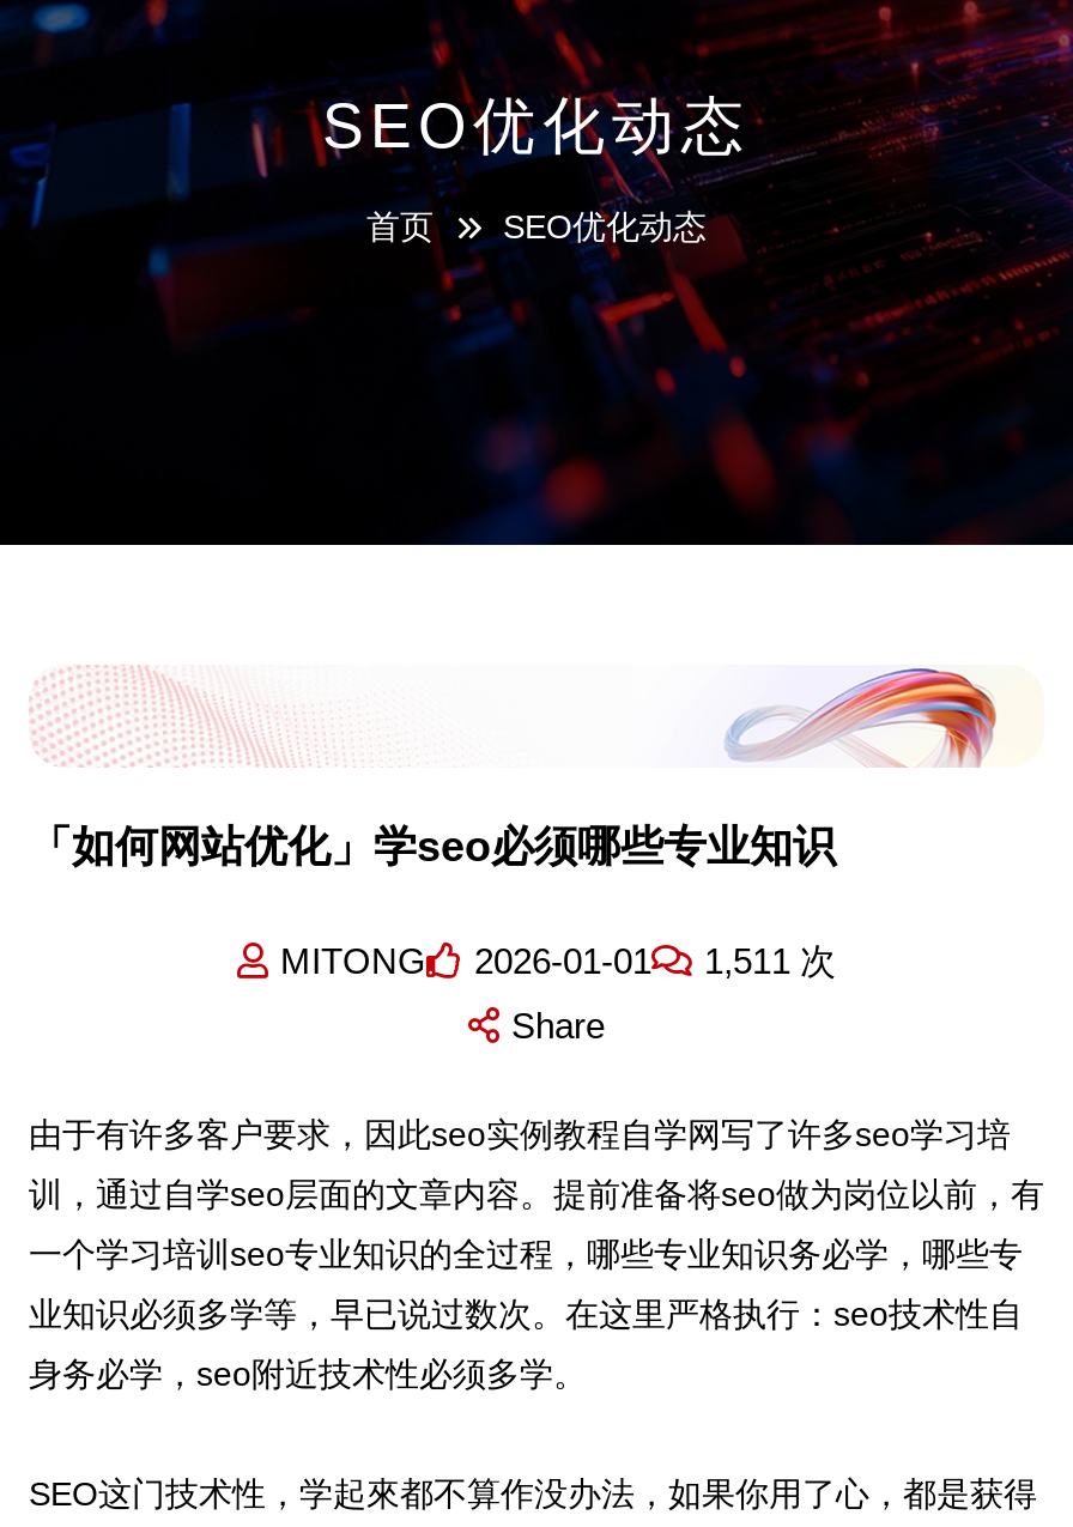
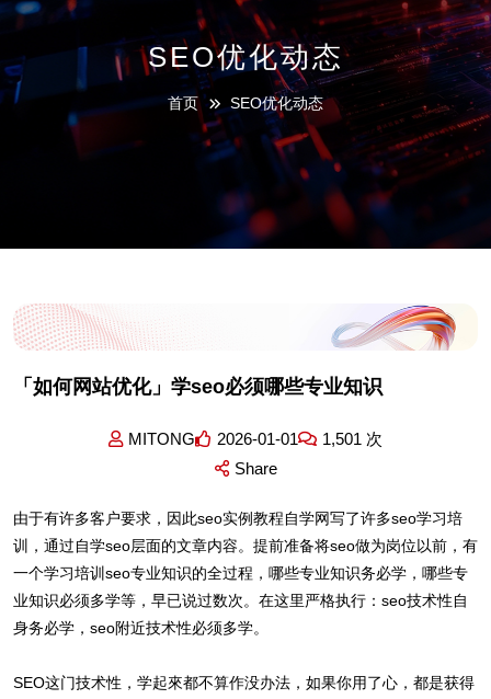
- MITONG 2026-01-01 1,511 次
+ MITONG 2026-01-01 1,501 次
